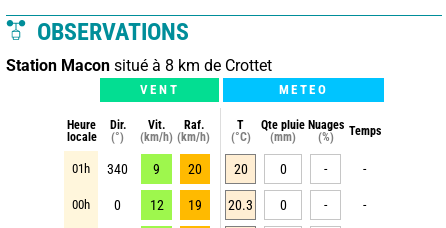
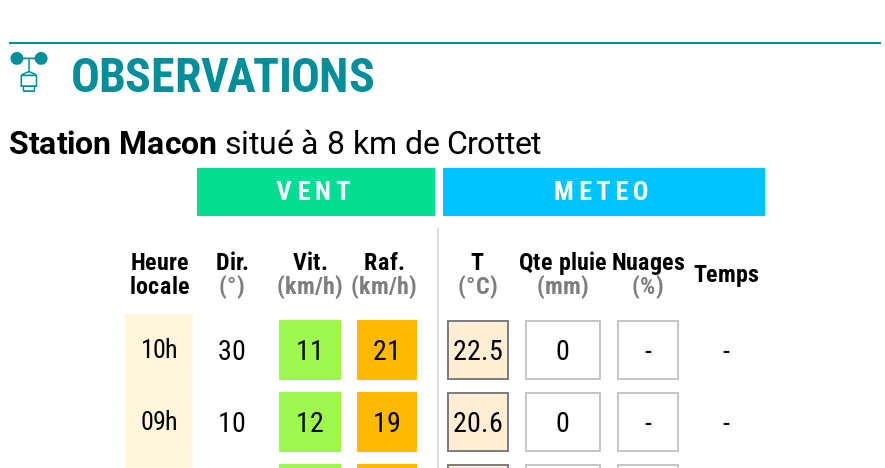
- 01h
- 340
- 9
- 20
- 20
+ 10h
+ 30
+ 11
+ 21
+ 22.5

- 00h
- 0
+ 09h
+ 10

- 20.3
+ 20.6
